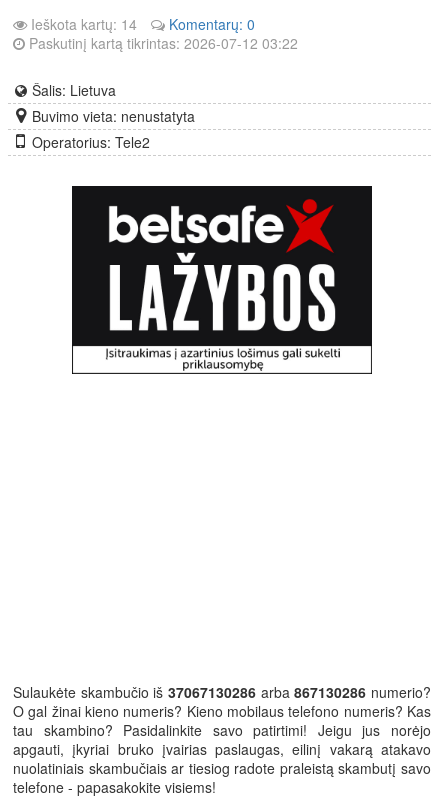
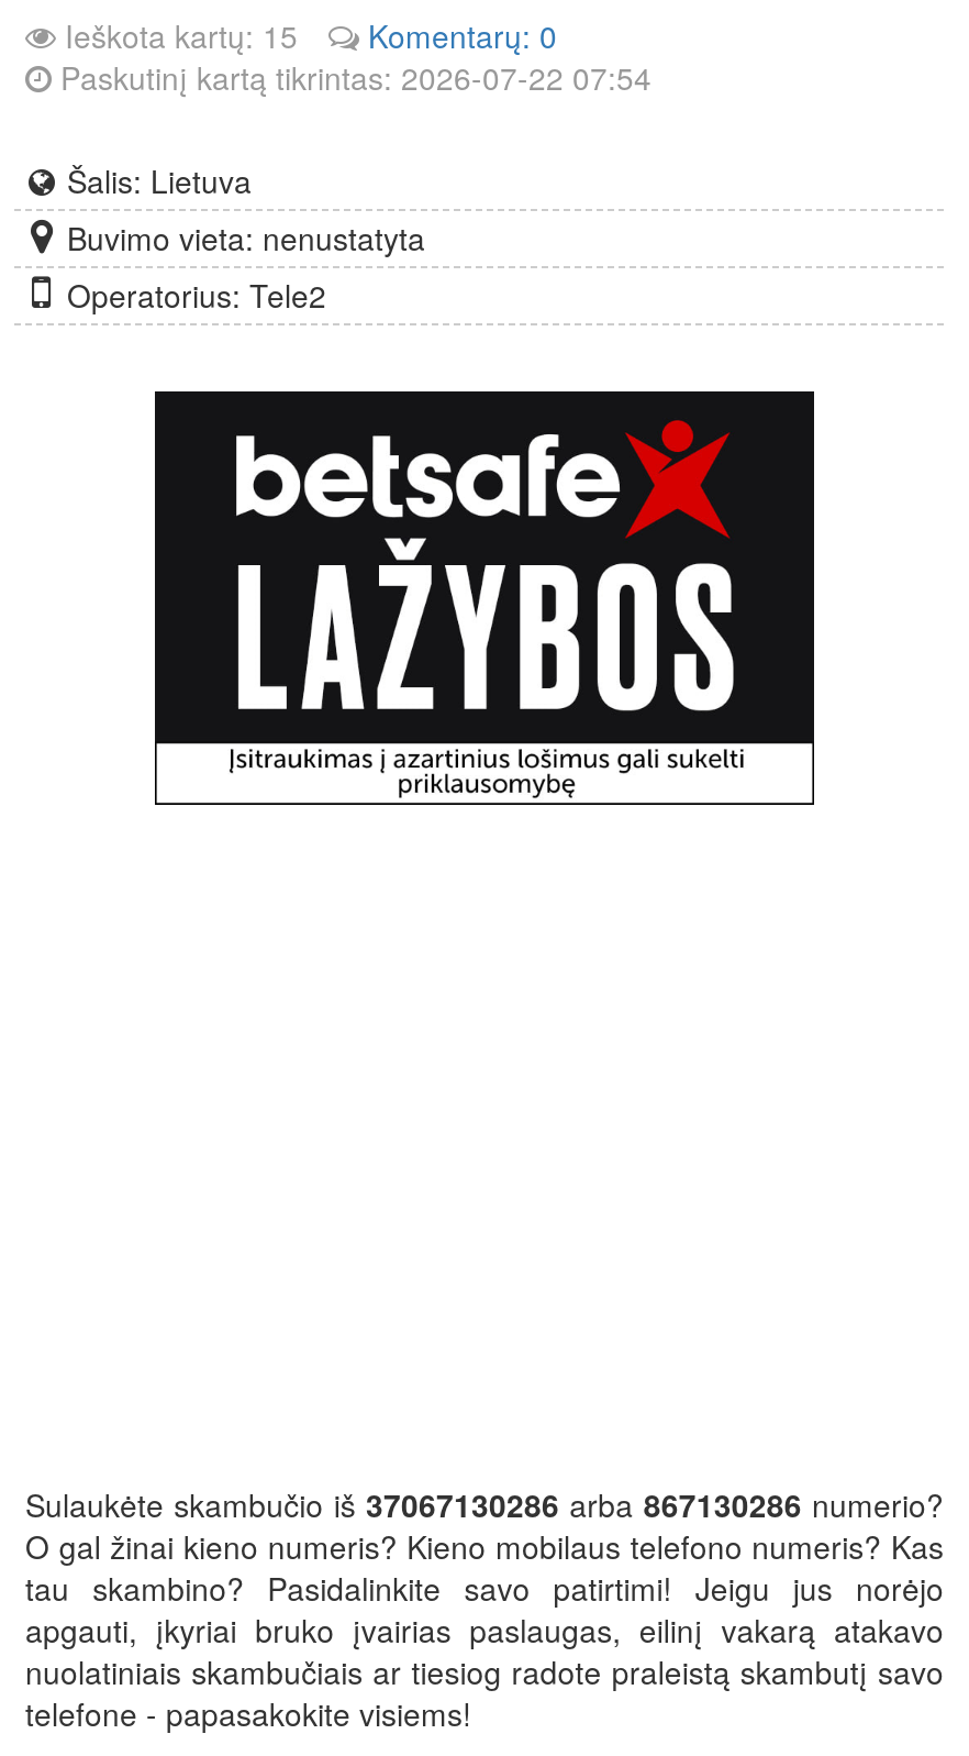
- Ieškota kartų: 14
+ Ieškota kartų: 15

- Paskutinį kartą tikrintas: 2026-07-12 03:22
+ Paskutinį kartą tikrintas: 2026-07-22 07:54
